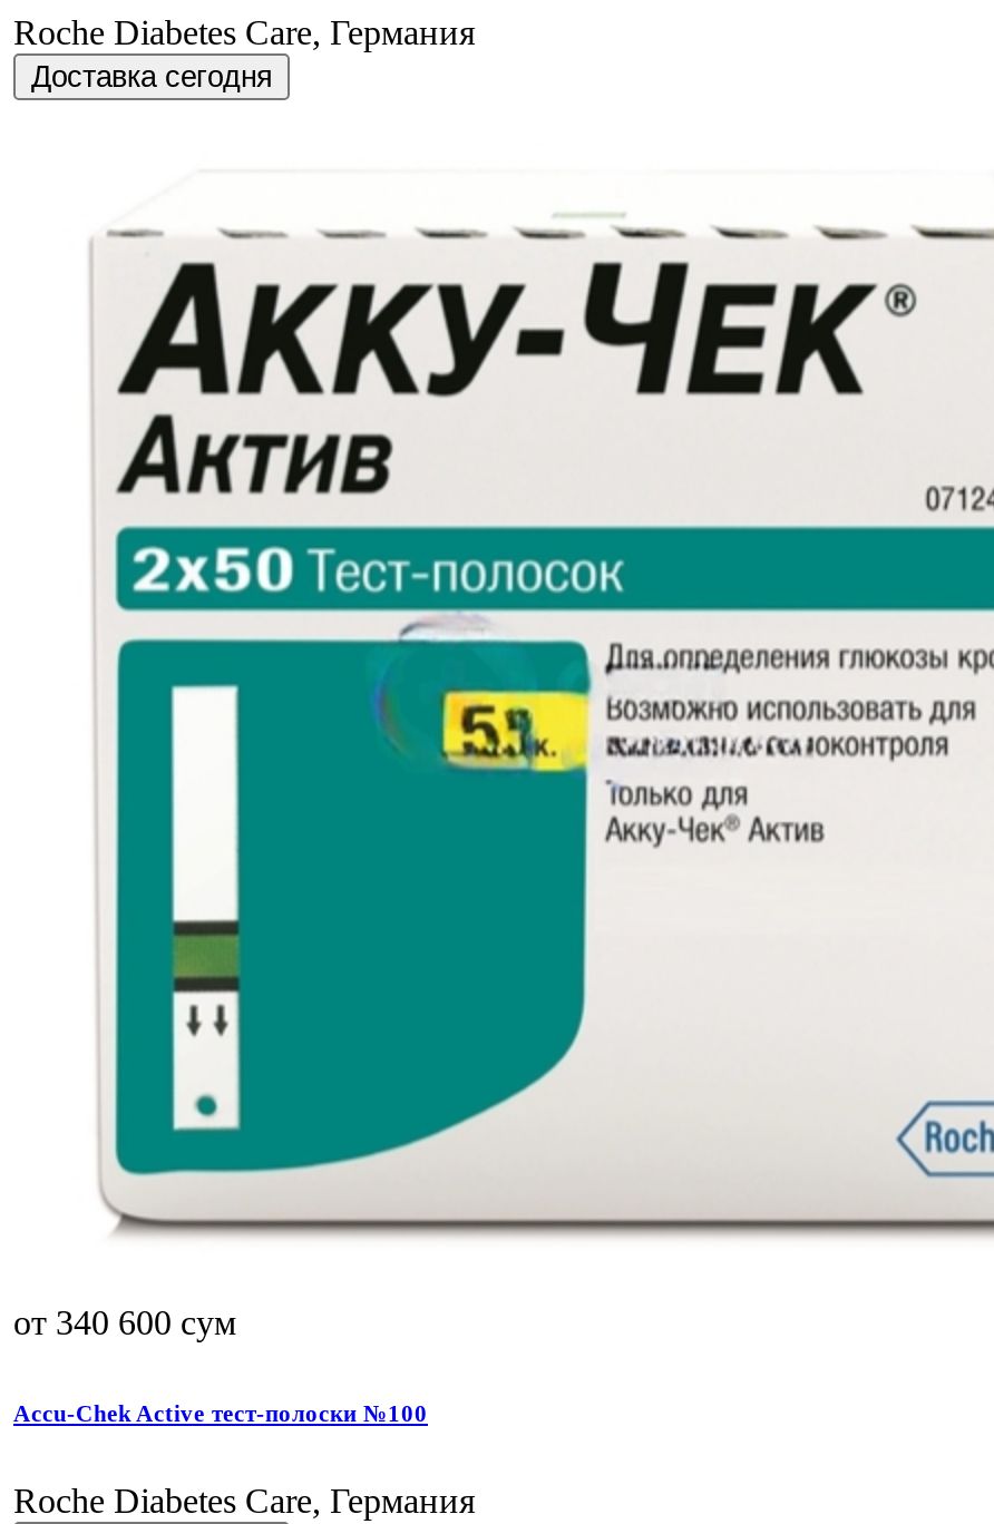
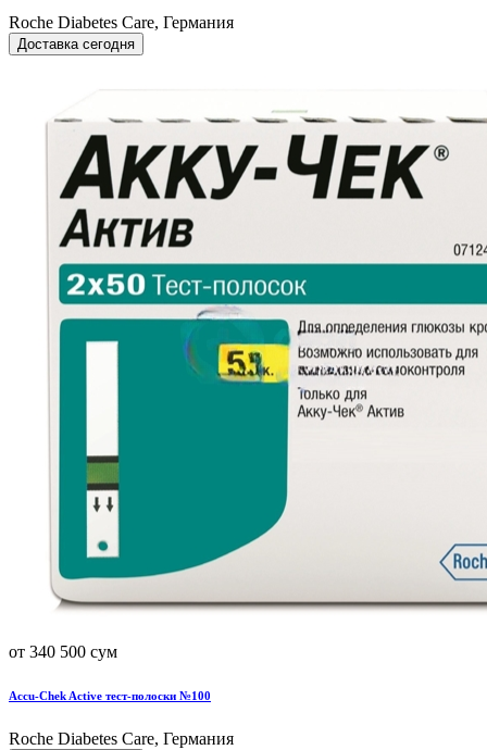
- от 340 600 сум
+ от 340 500 сум
